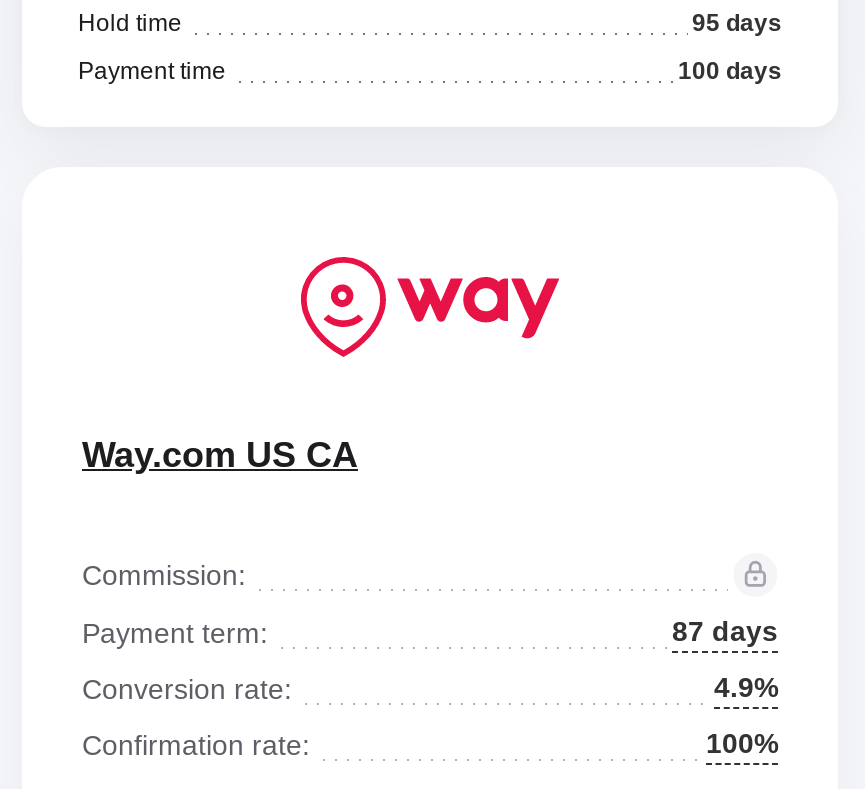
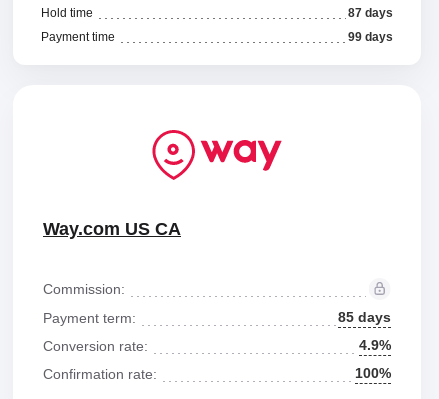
- 95 days
+ 87 days

- 100 days
+ 99 days

- 87 days
+ 85 days
